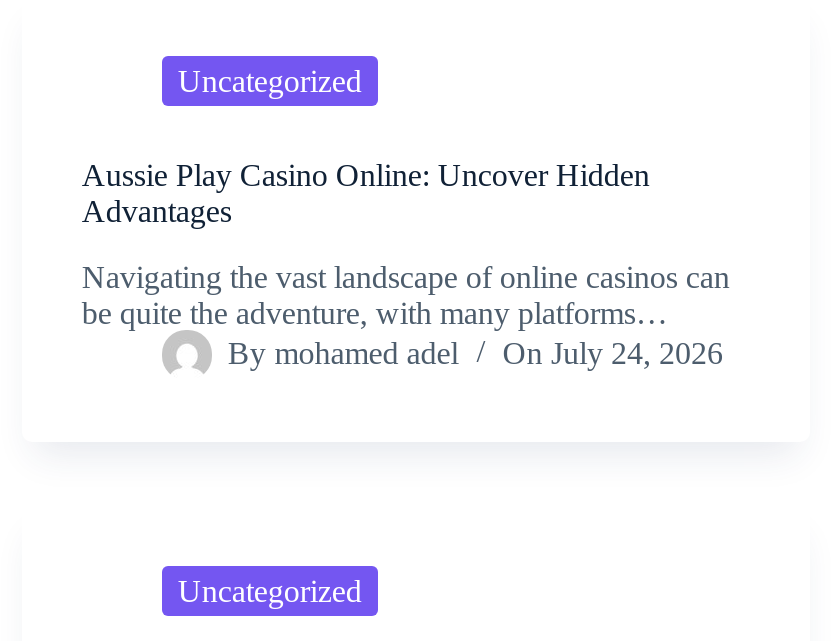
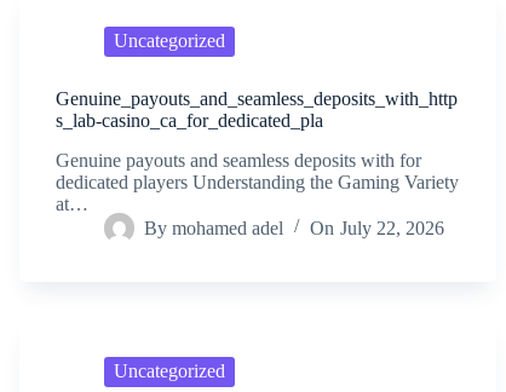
- Aussie Play Casino Online: Uncover Hidden
- Advantages
+ Genuine_payouts_and_seamless_deposits_with_http
+ s_lab-casino_ca_for_dedicated_pla

- Navigating the vast landscape of online casinos can
- be quite the adventure, with many platforms…
+ Genuine payouts and seamless deposits with for
+ dedicated players Understanding the Gaming Variety
+ at…

- By mohamed adel On July 24, 2026
+ By mohamed adel On July 22, 2026
